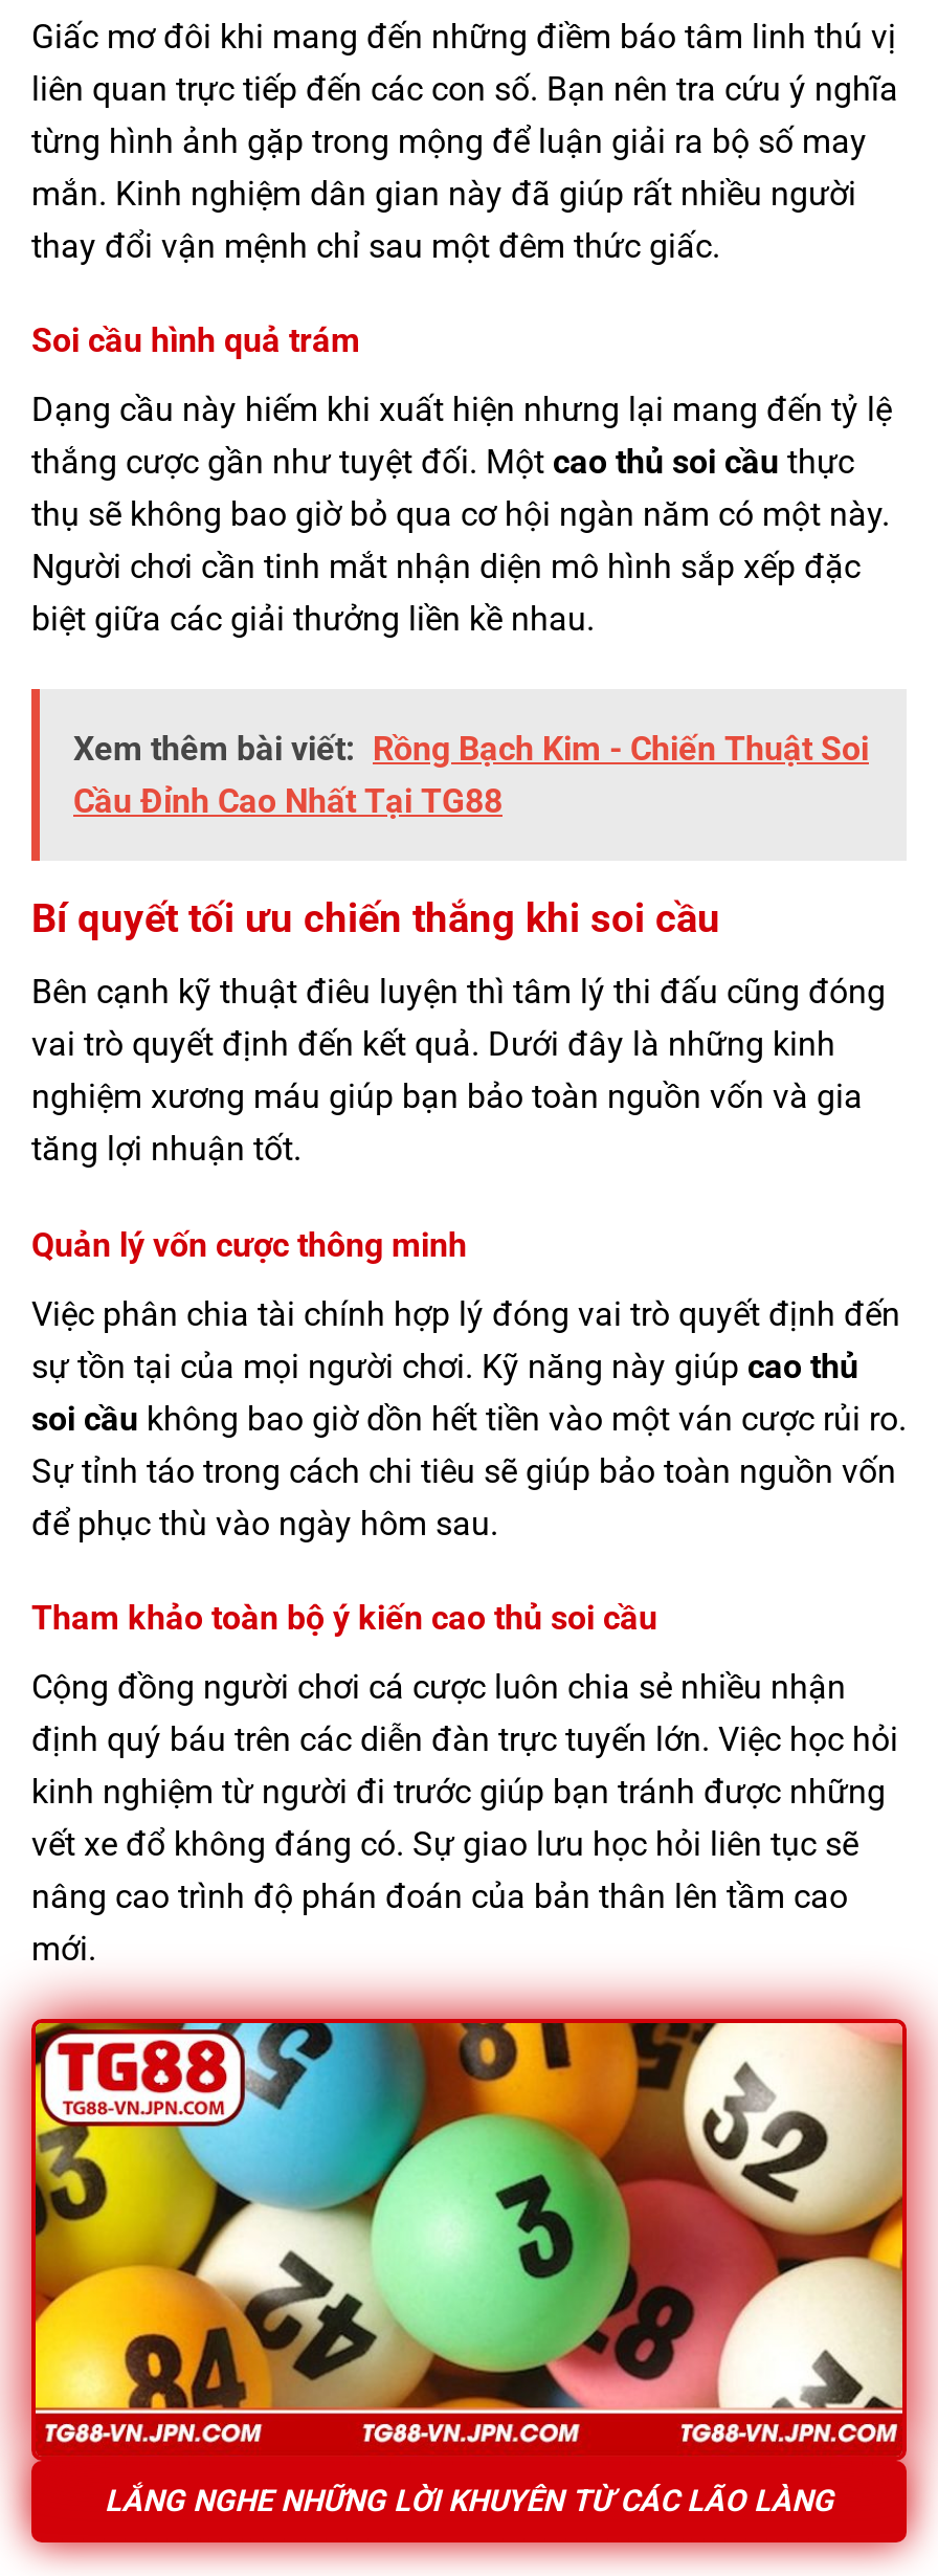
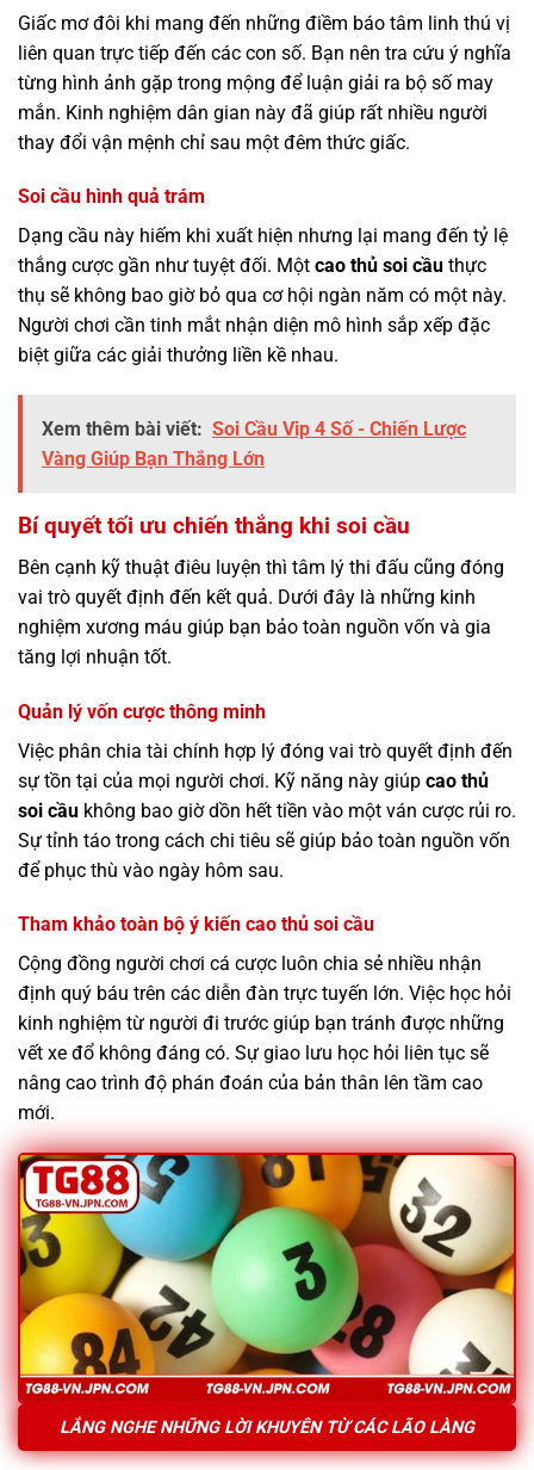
- Xem thêm bài viết: Rồng Bạch Kim - Chiến Thuật Soi
- Cầu Đỉnh Cao Nhất Tại TG88
+ Xem thêm bài viết: Soi Cầu Vip 4 Số - Chiến Lược
+ Vàng Giúp Bạn Thắng Lớn
